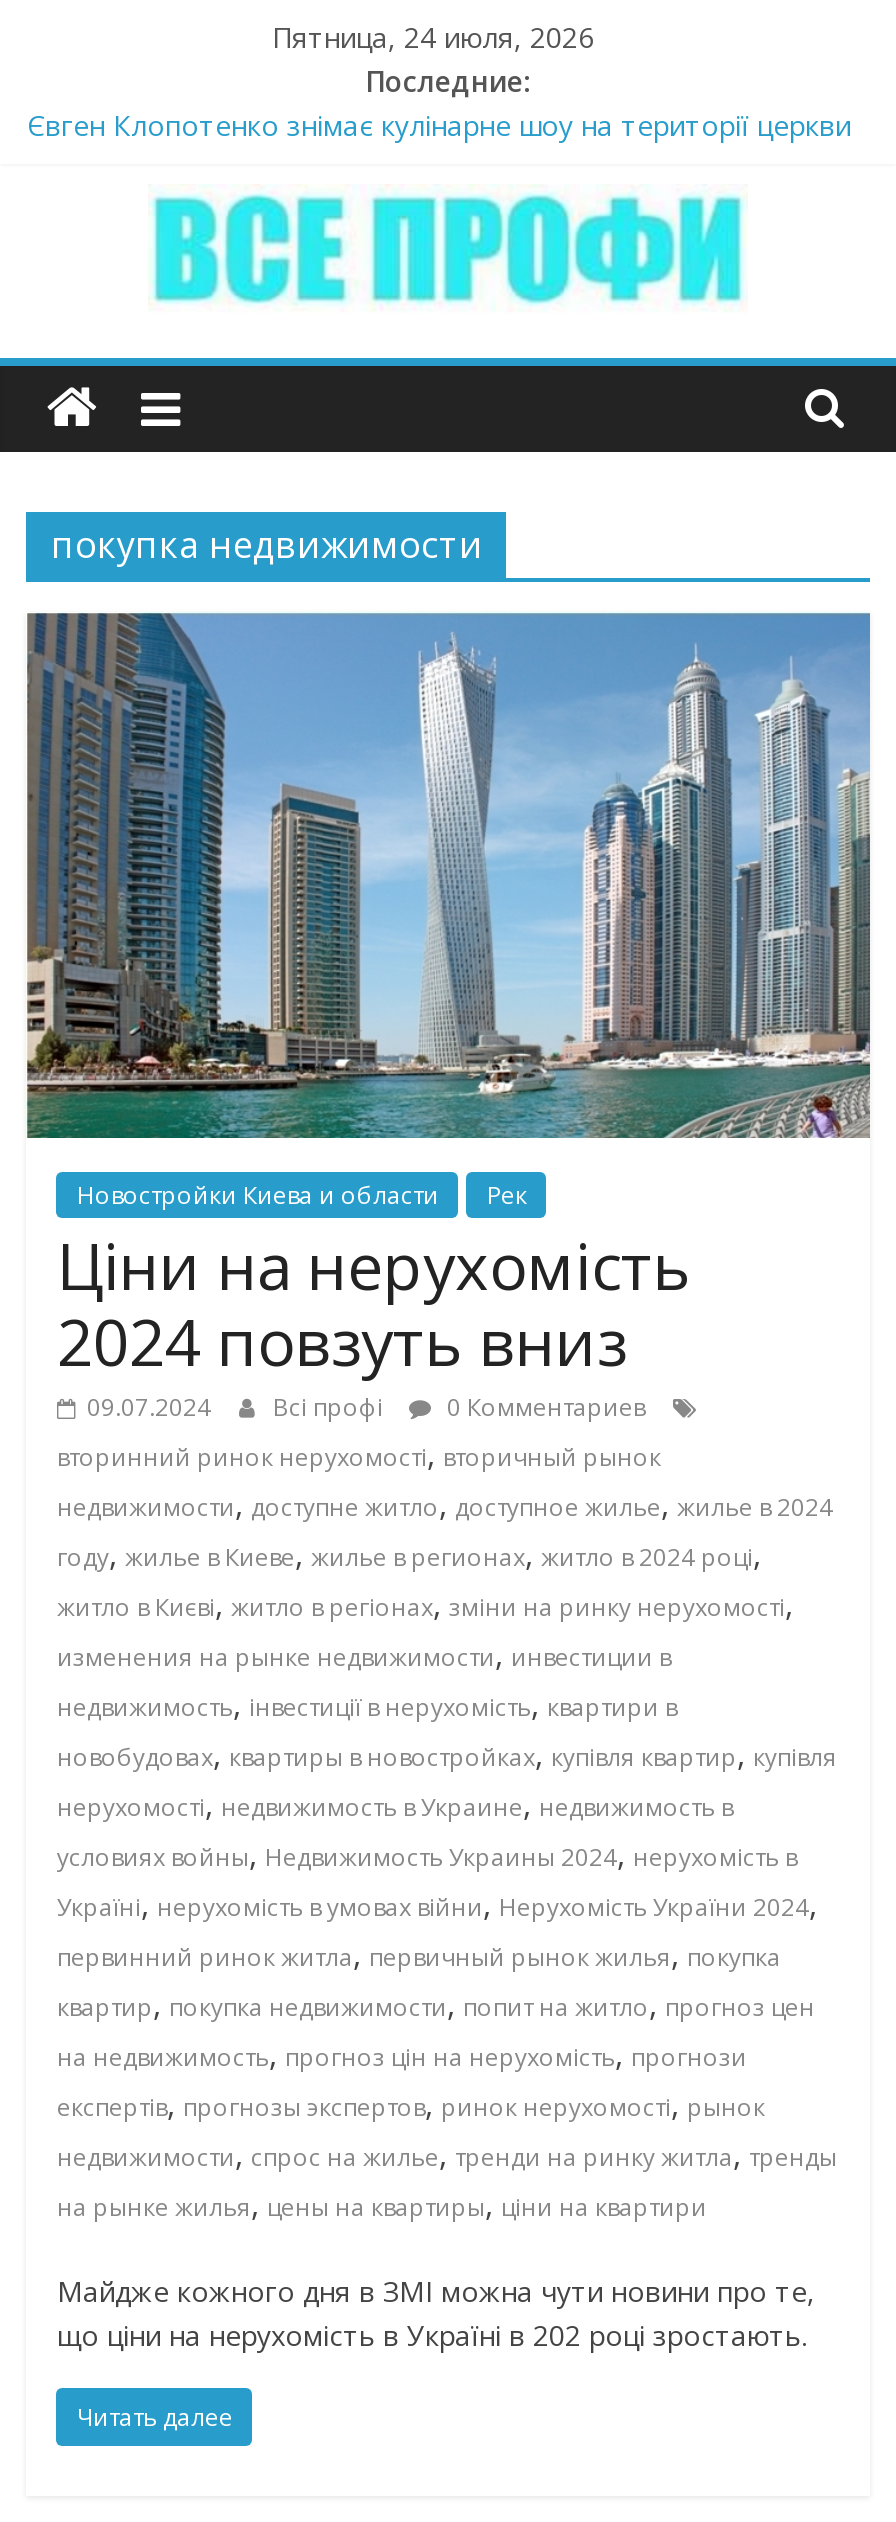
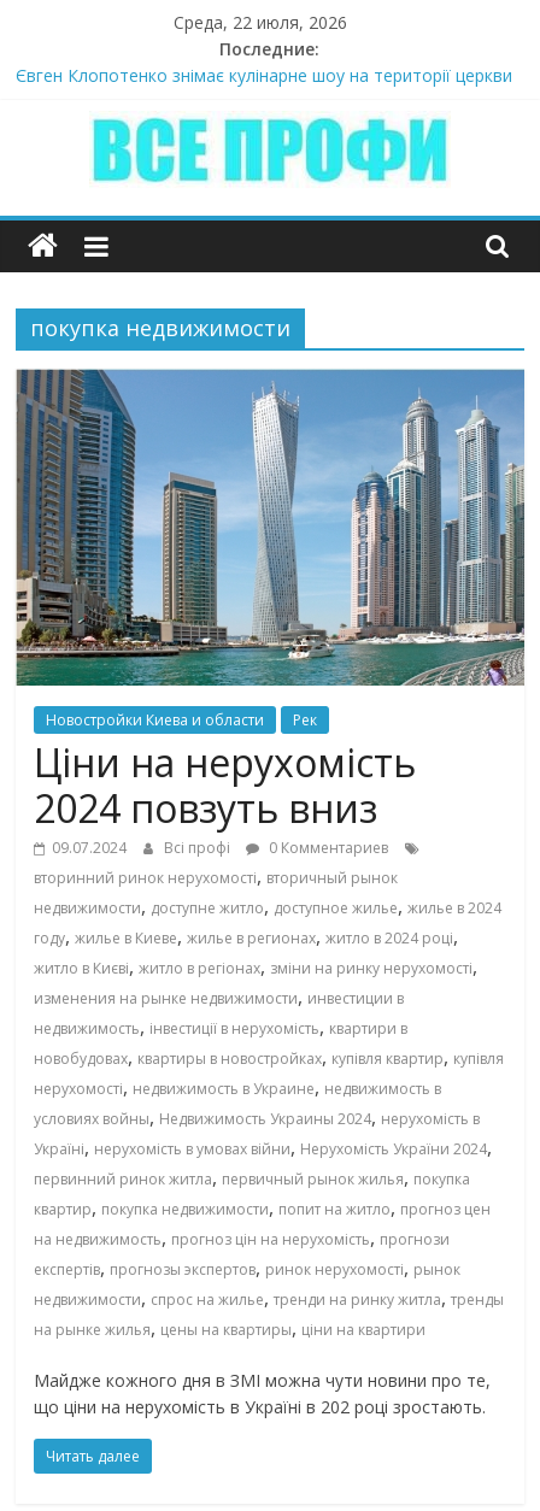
- Пятница, 24 июля, 2026
+ Среда, 22 июля, 2026
